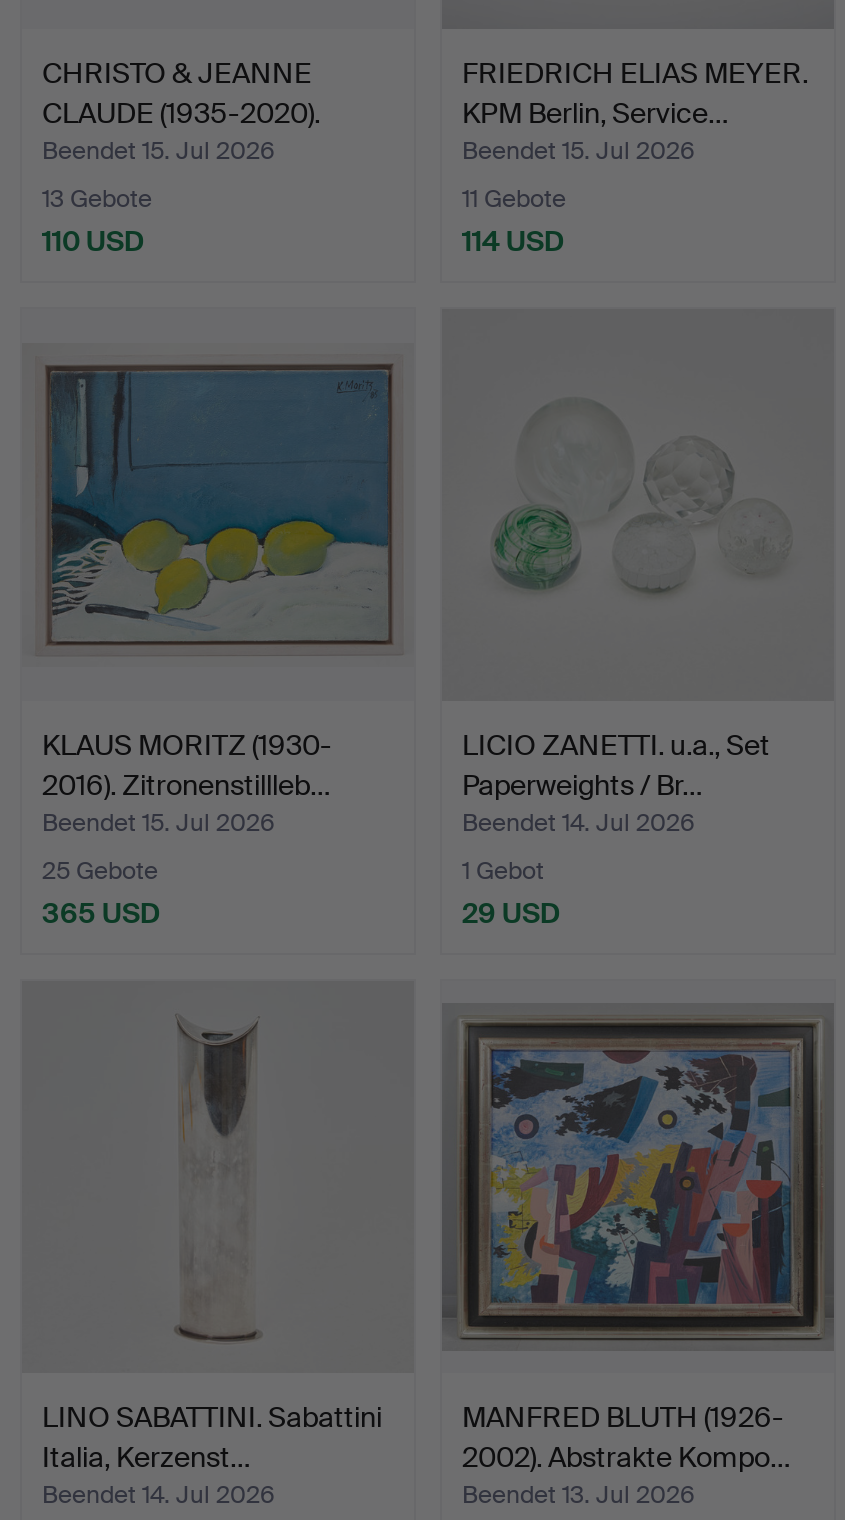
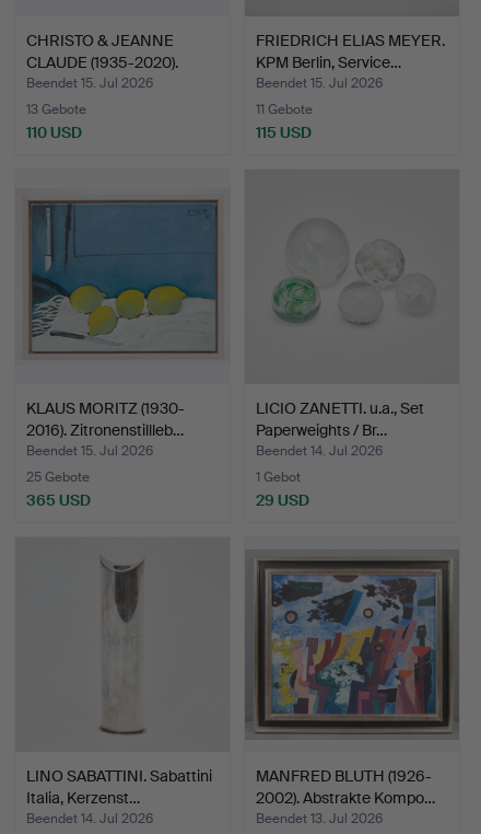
- 114 USD
+ 115 USD
